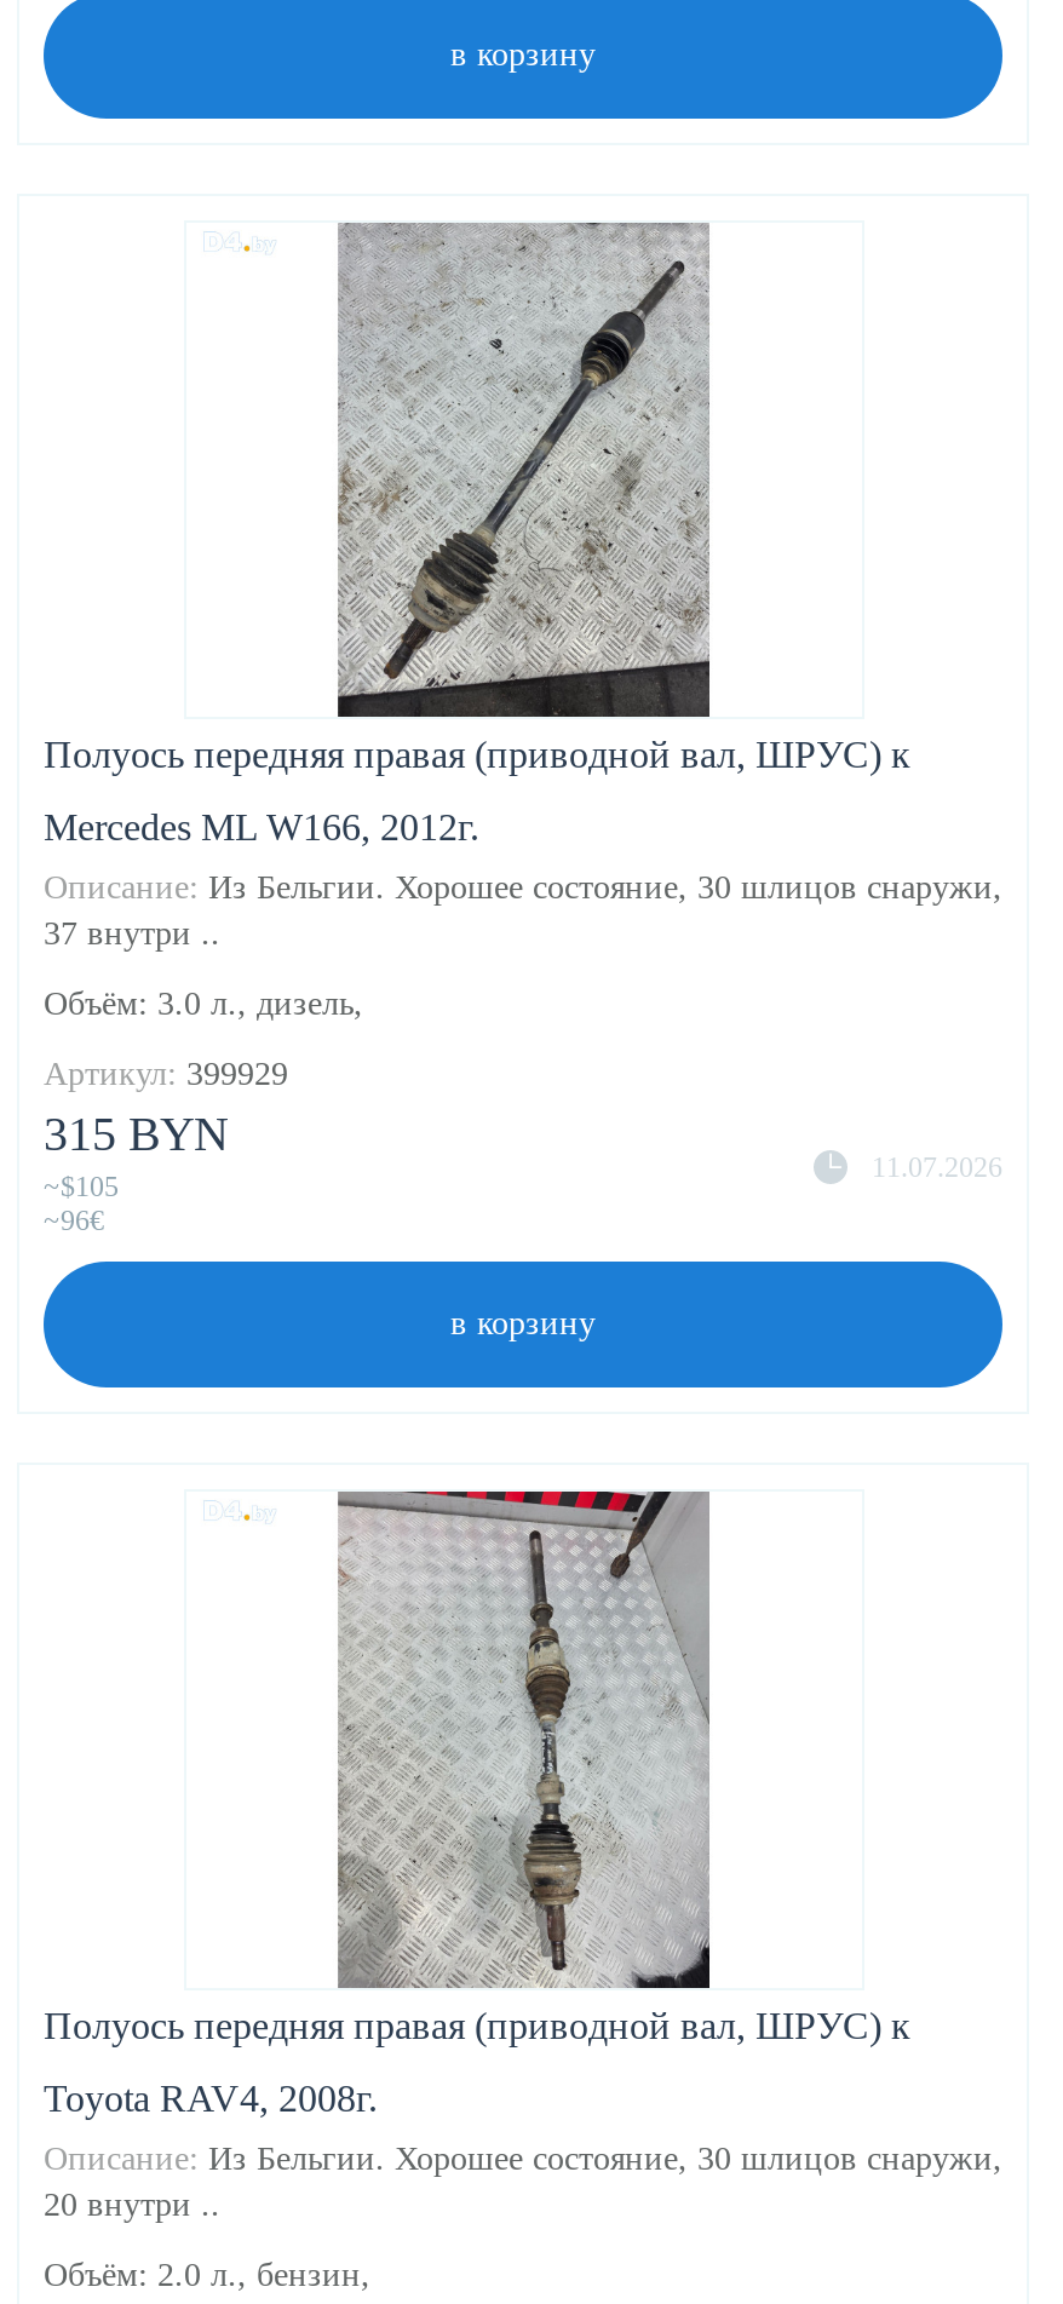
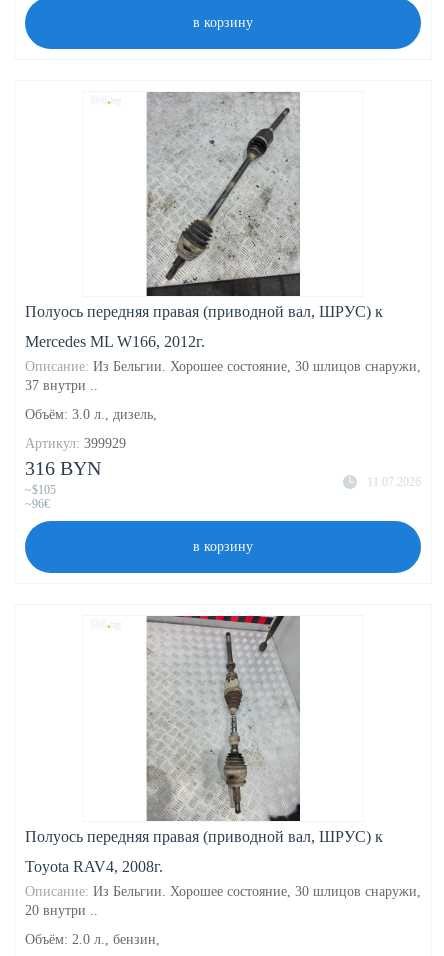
- 315 BYN
+ 316 BYN
